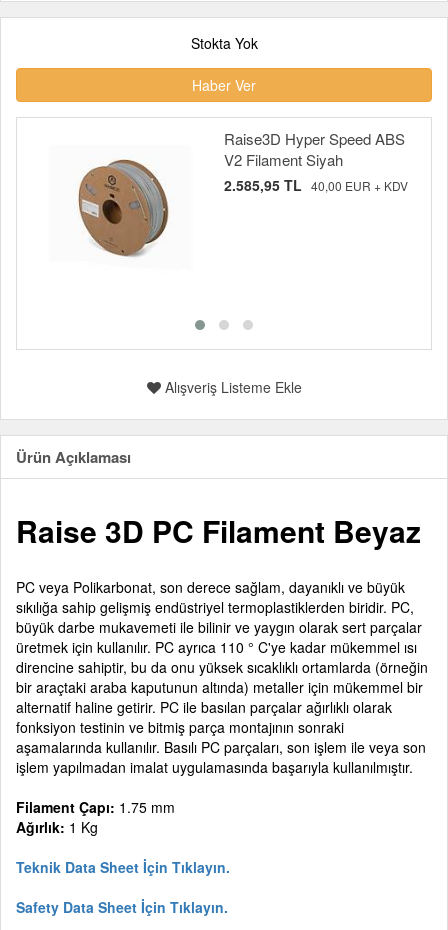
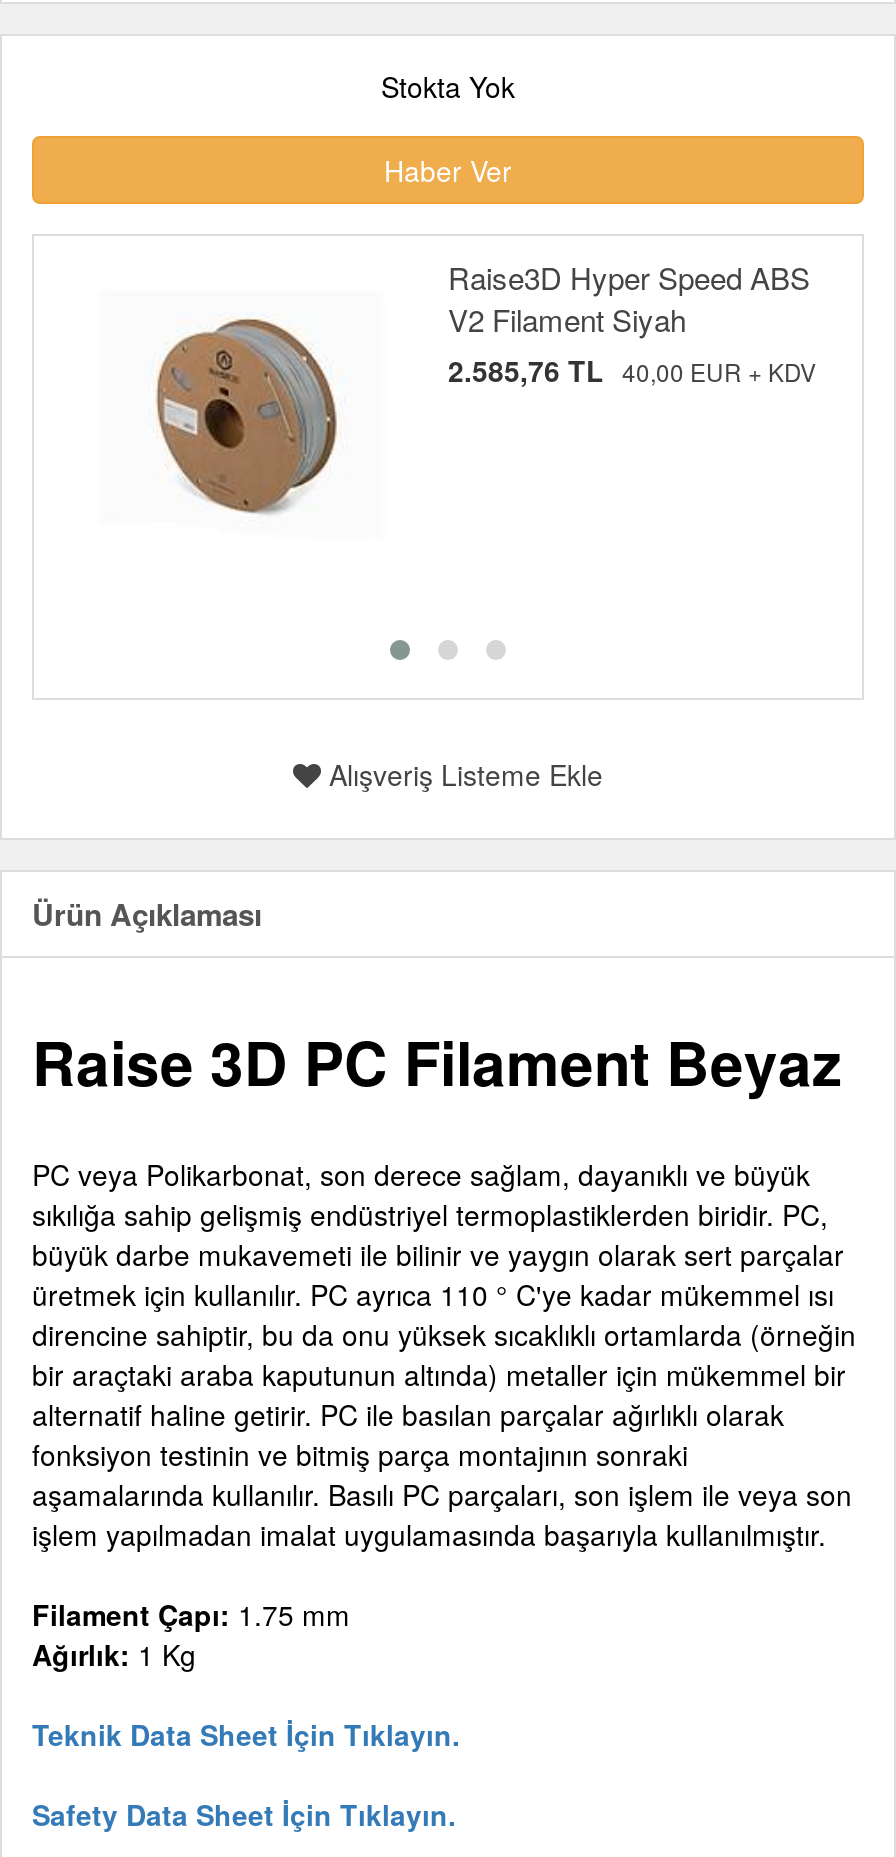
- 2.585,95 TL 40,00 EUR + KDV
+ 2.585,76 TL 40,00 EUR + KDV
